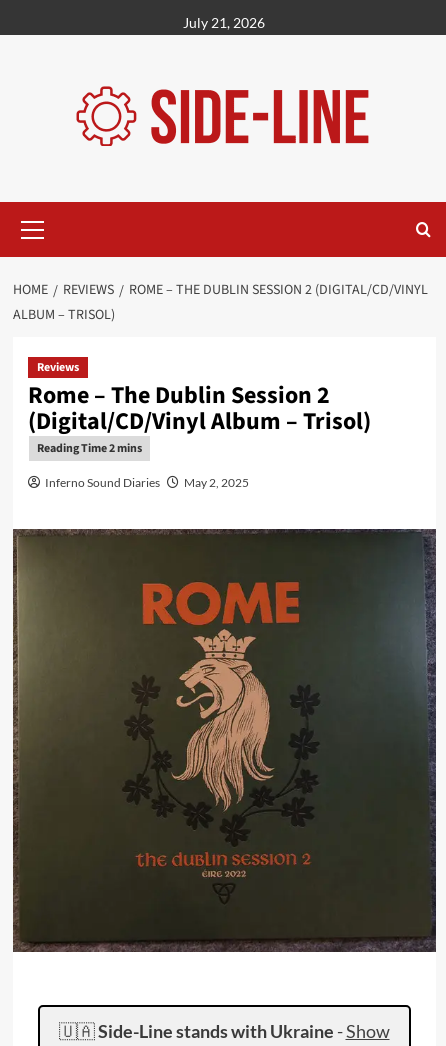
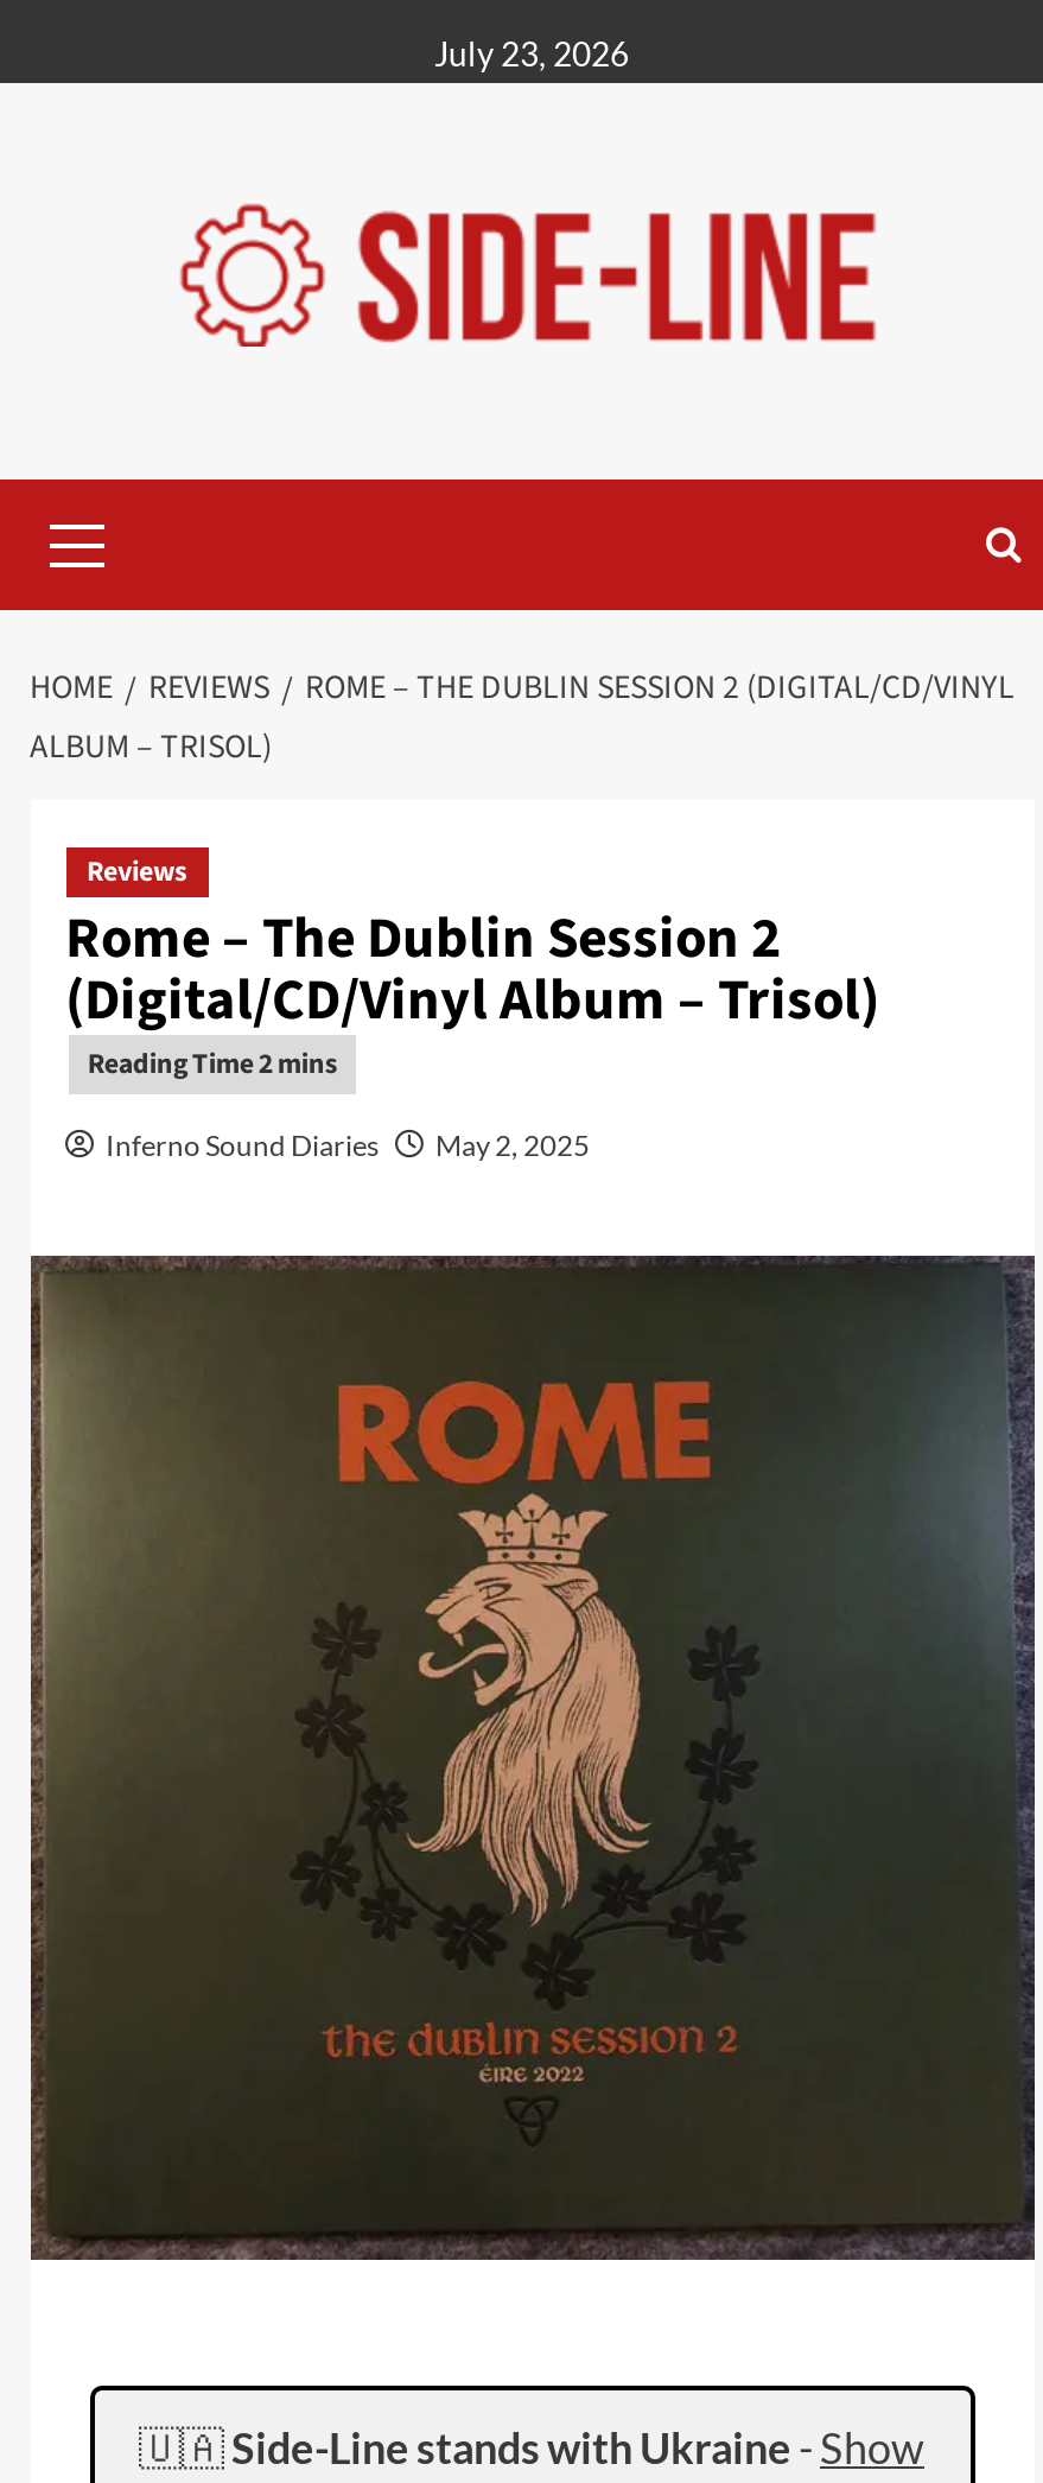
- July 21, 2026
+ July 23, 2026
